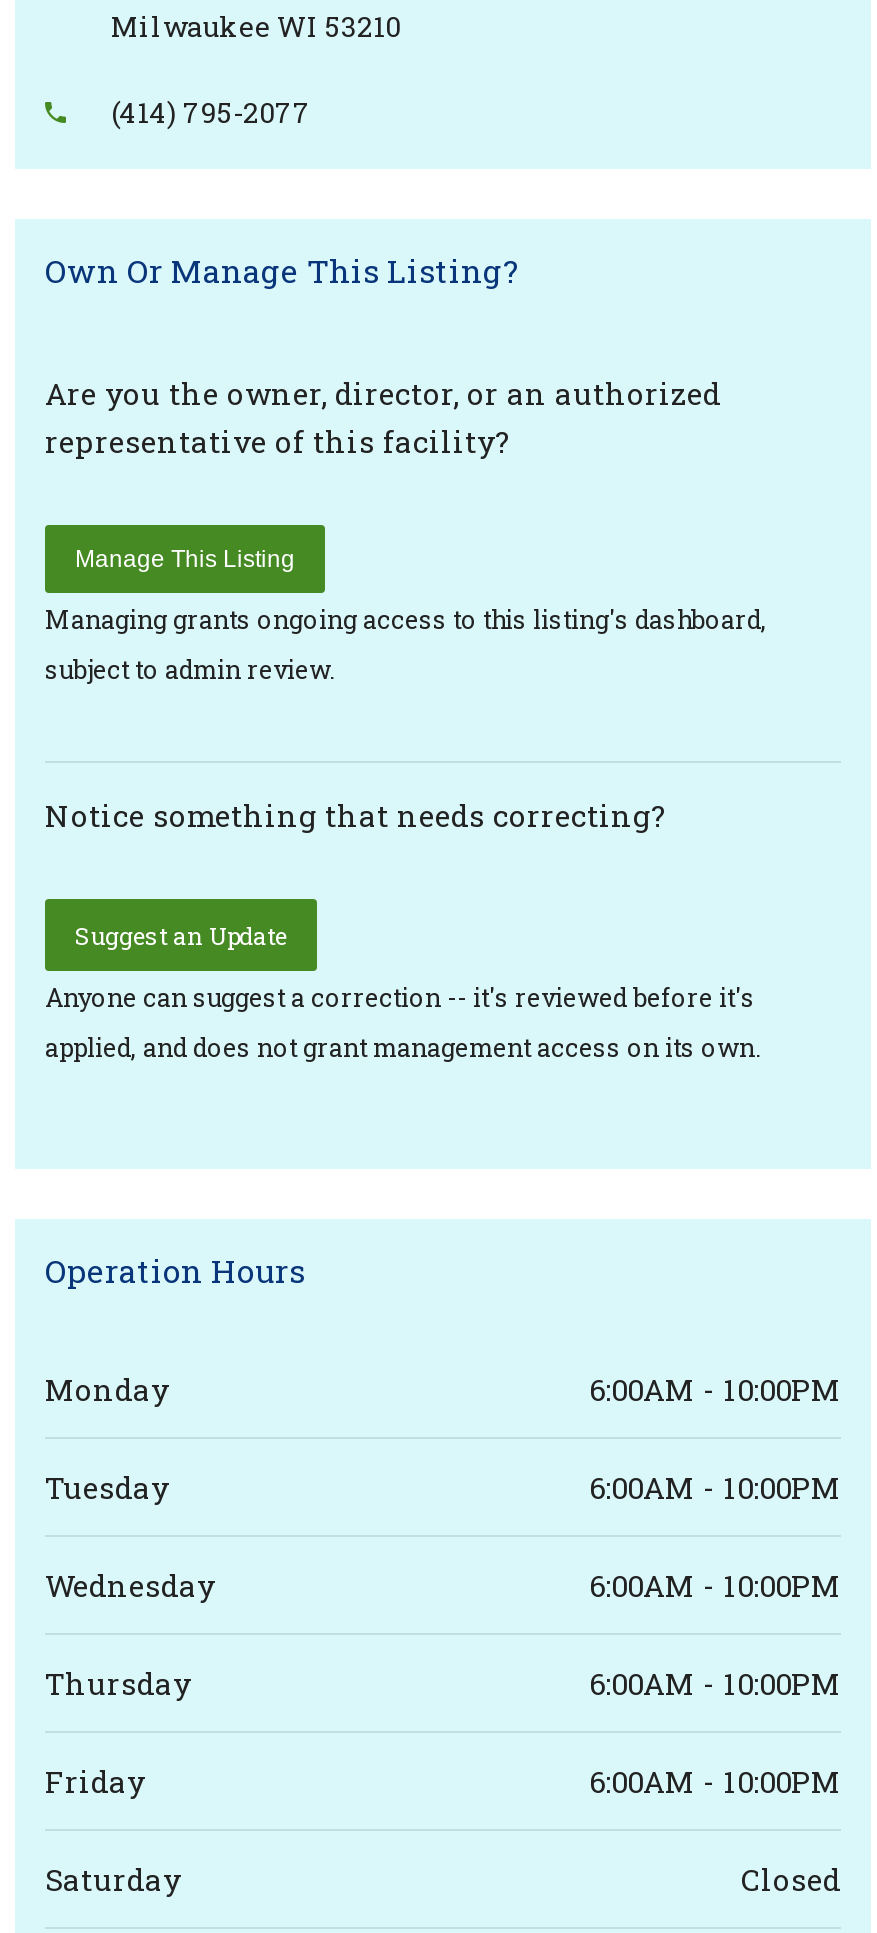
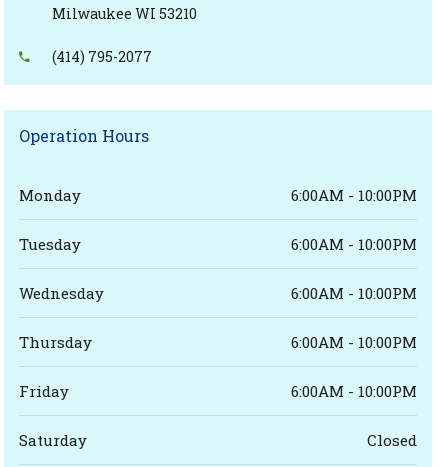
- Own Or Manage This Listing?
- Are you the owner, director, or an authorized
- representative of this facility?
- Manage This Listing
- Managing grants ongoing access to this listing's dashboard,
- subject to admin review.

- Notice something that needs correcting?
- Suggest an Update
- Anyone can suggest a correction -- it's reviewed before it's
- applied, and does not grant management access on its own.
